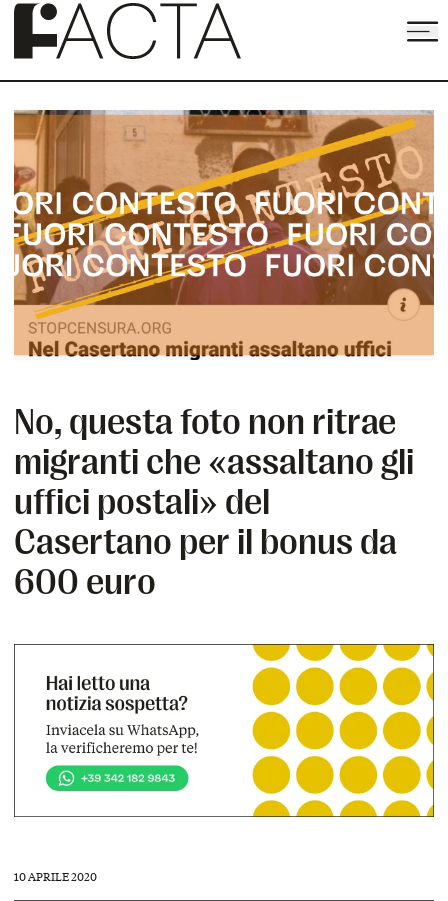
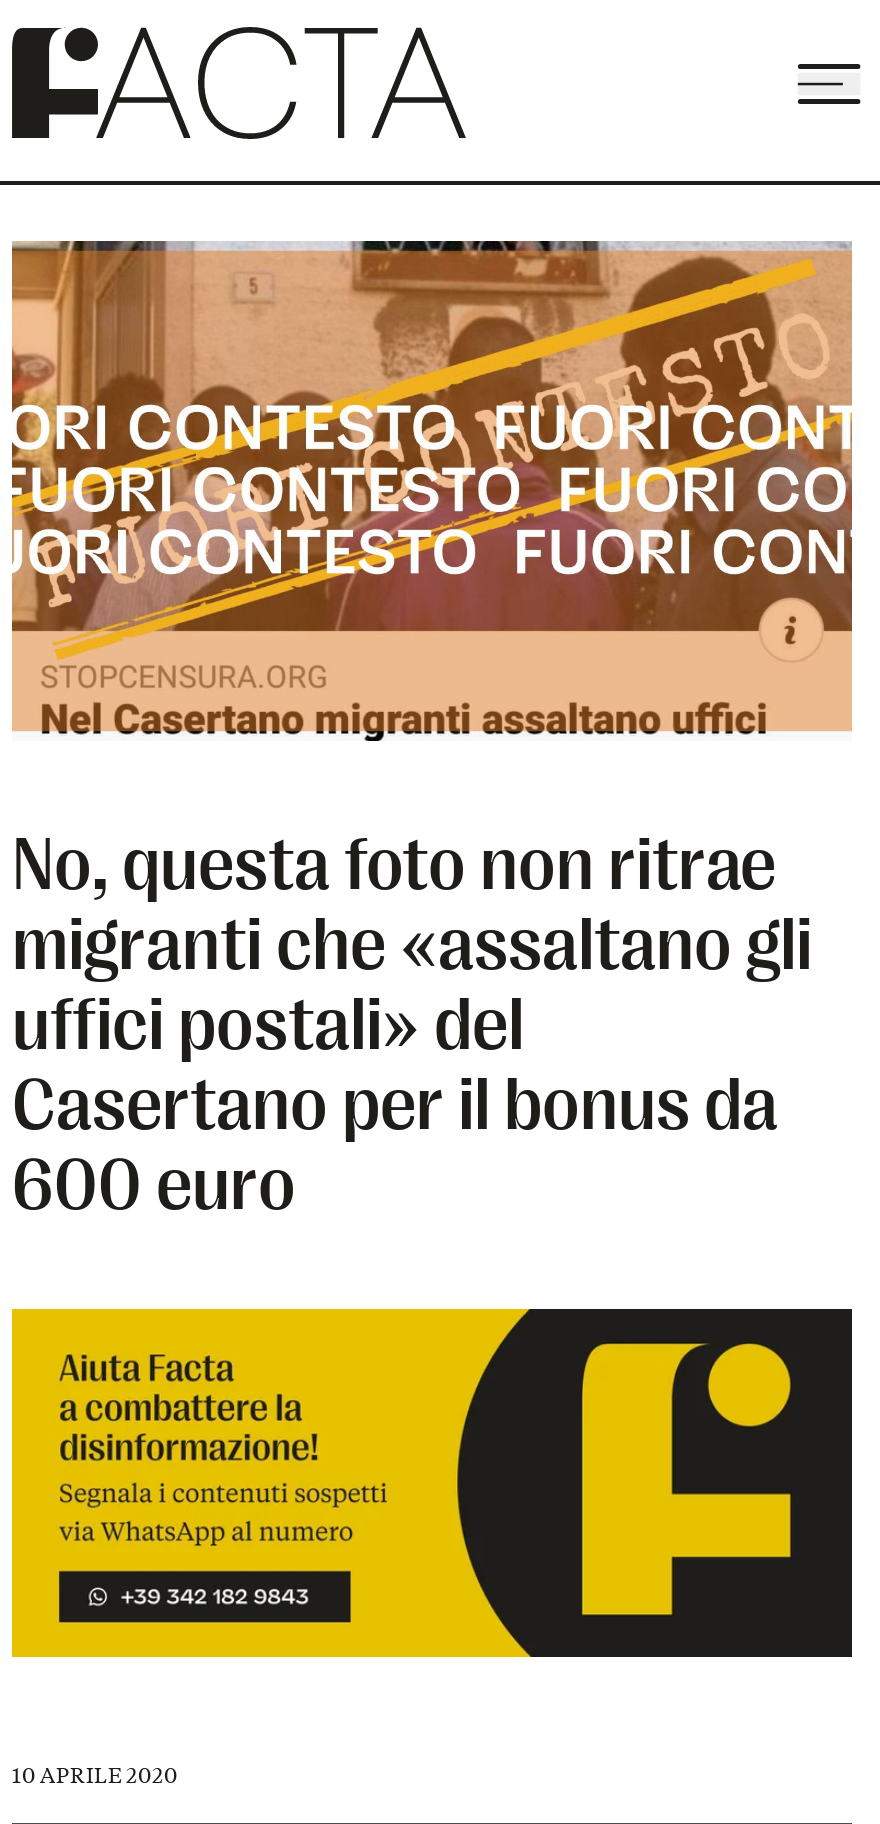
- [image]
+ [image]
